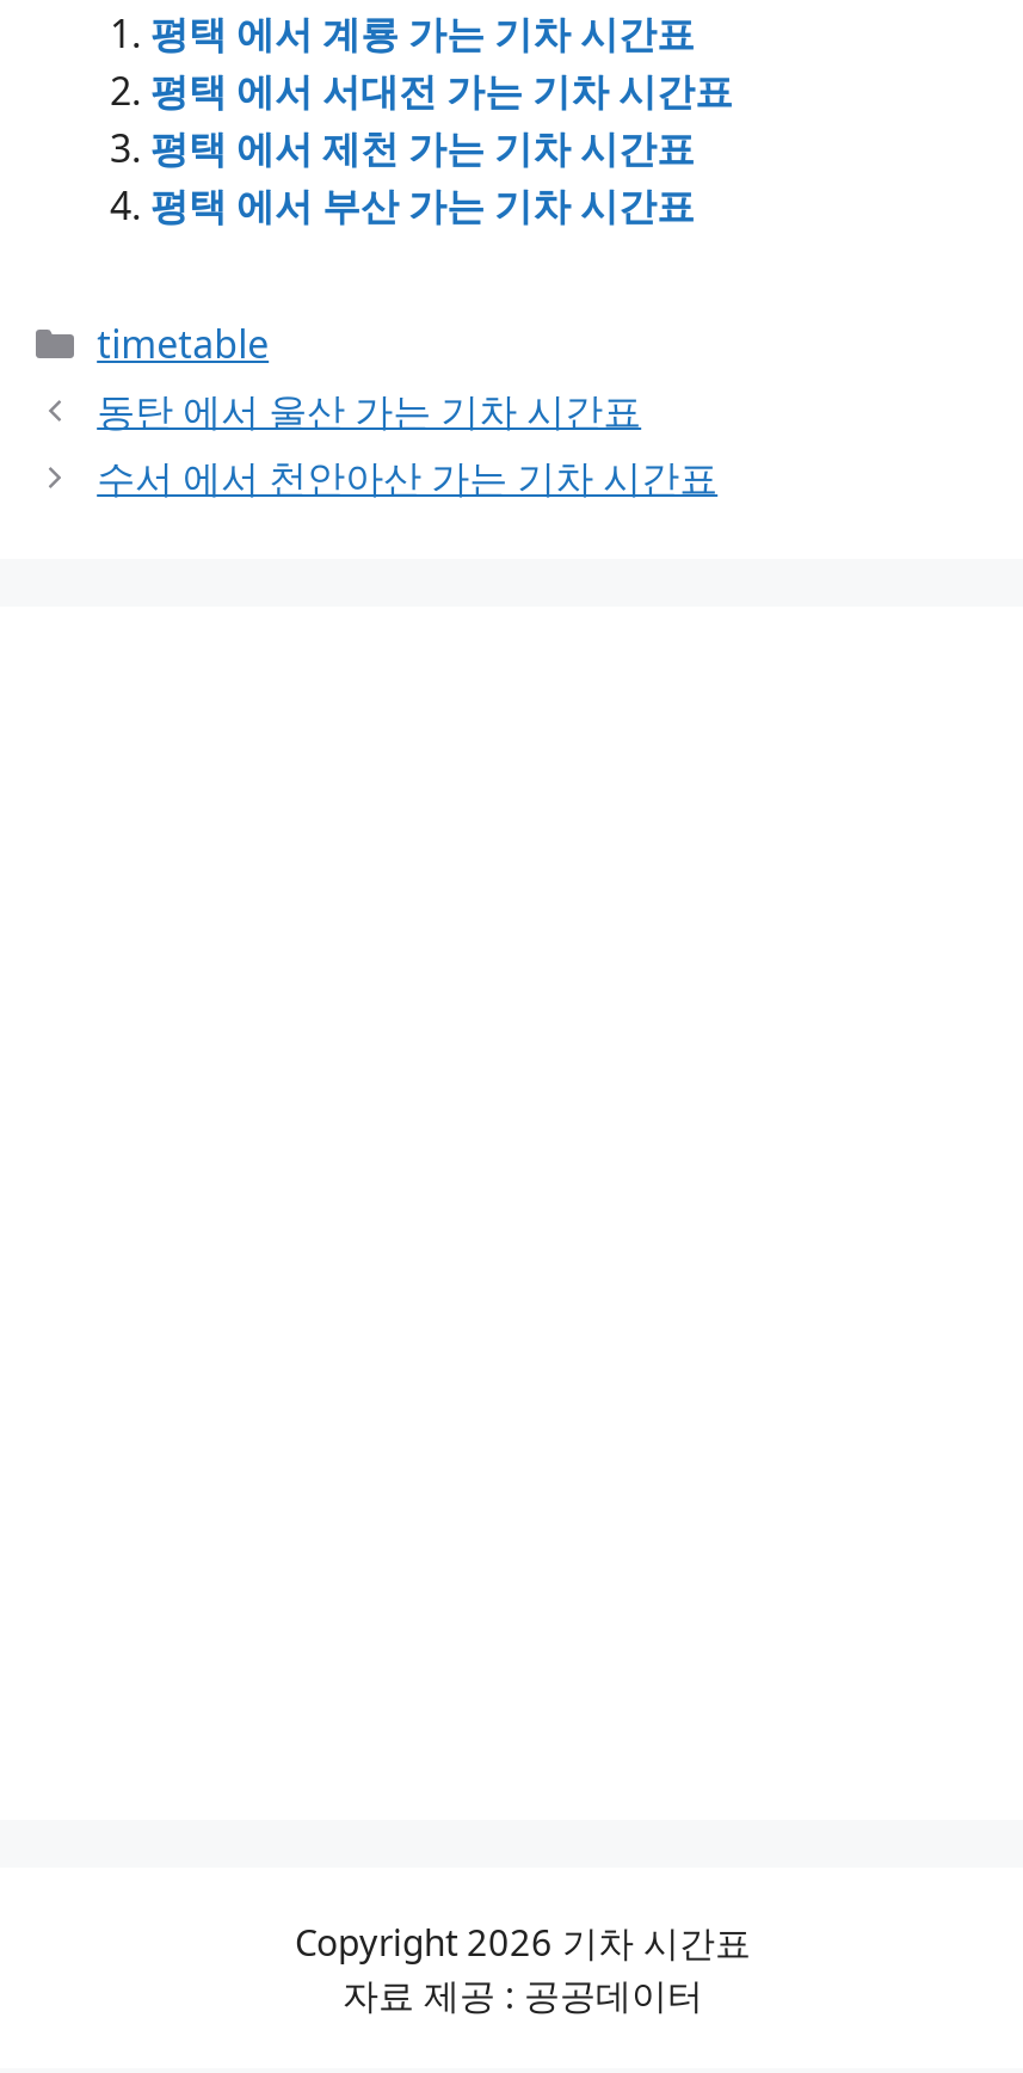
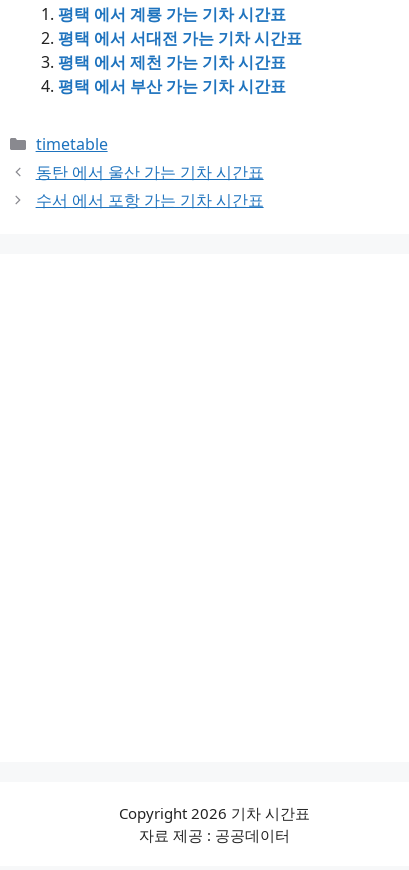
- 수서 에서 천안아산 가는 기차 시간표
+ 수서 에서 포항 가는 기차 시간표
